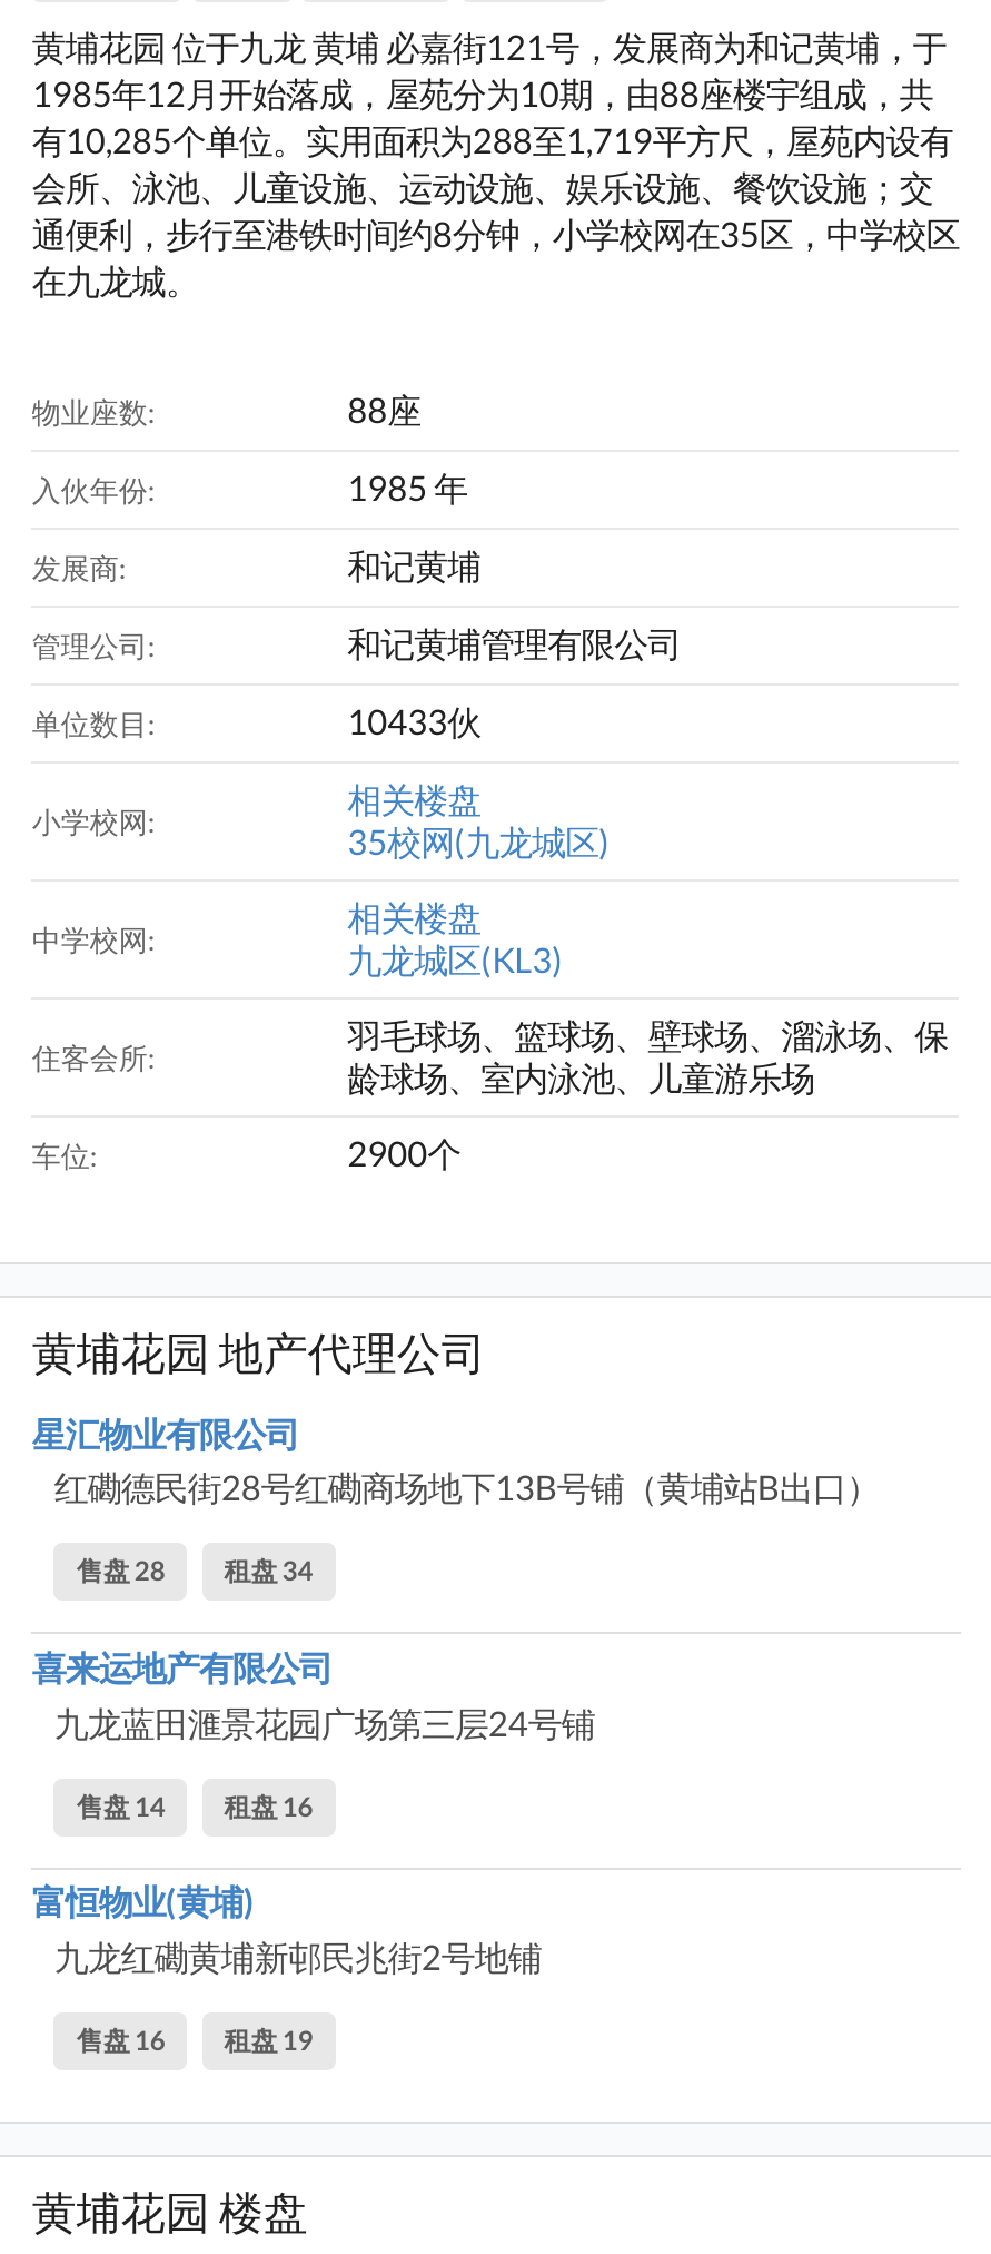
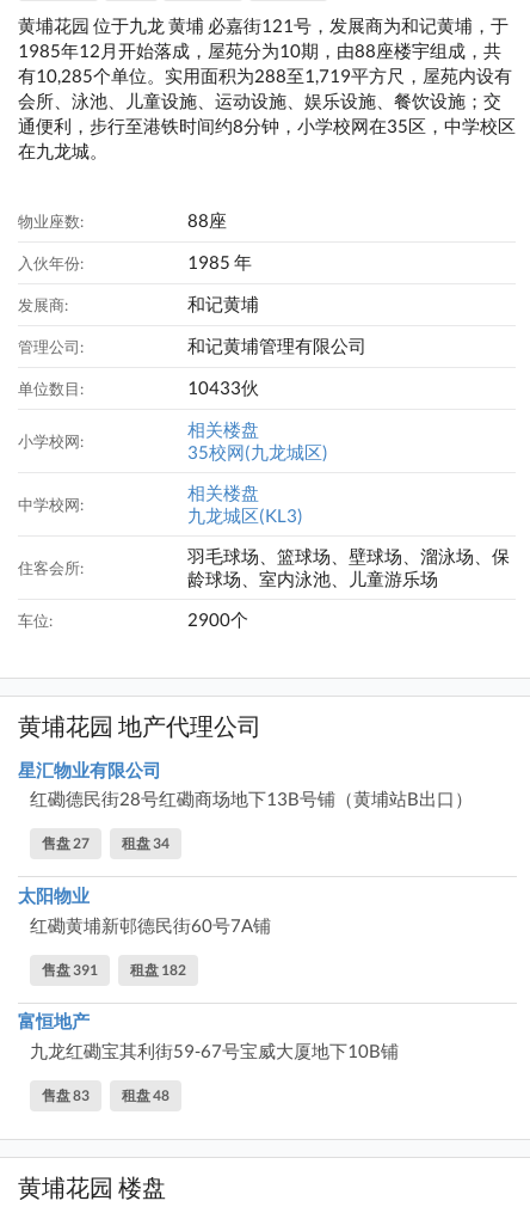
- 售盘 28 租盘 34
+ 售盘 27 租盘 34

- 喜来运地产有限公司
- 九龙蓝田滙景花园广场第三层24号铺
+ 太阳物业
+ 红磡黄埔新邨德民街60号7A铺

- 售盘 14
- 租盘 16
+ 售盘 391
+ 租盘 182

- 富恒物业(黄埔)
- 九龙红磡黄埔新邨民兆街2号地铺
+ 富恒地产
+ 九龙红磡宝其利街59-67号宝威大厦地下10B铺

- 售盘 16
- 租盘 19
+ 售盘 83
+ 租盘 48
